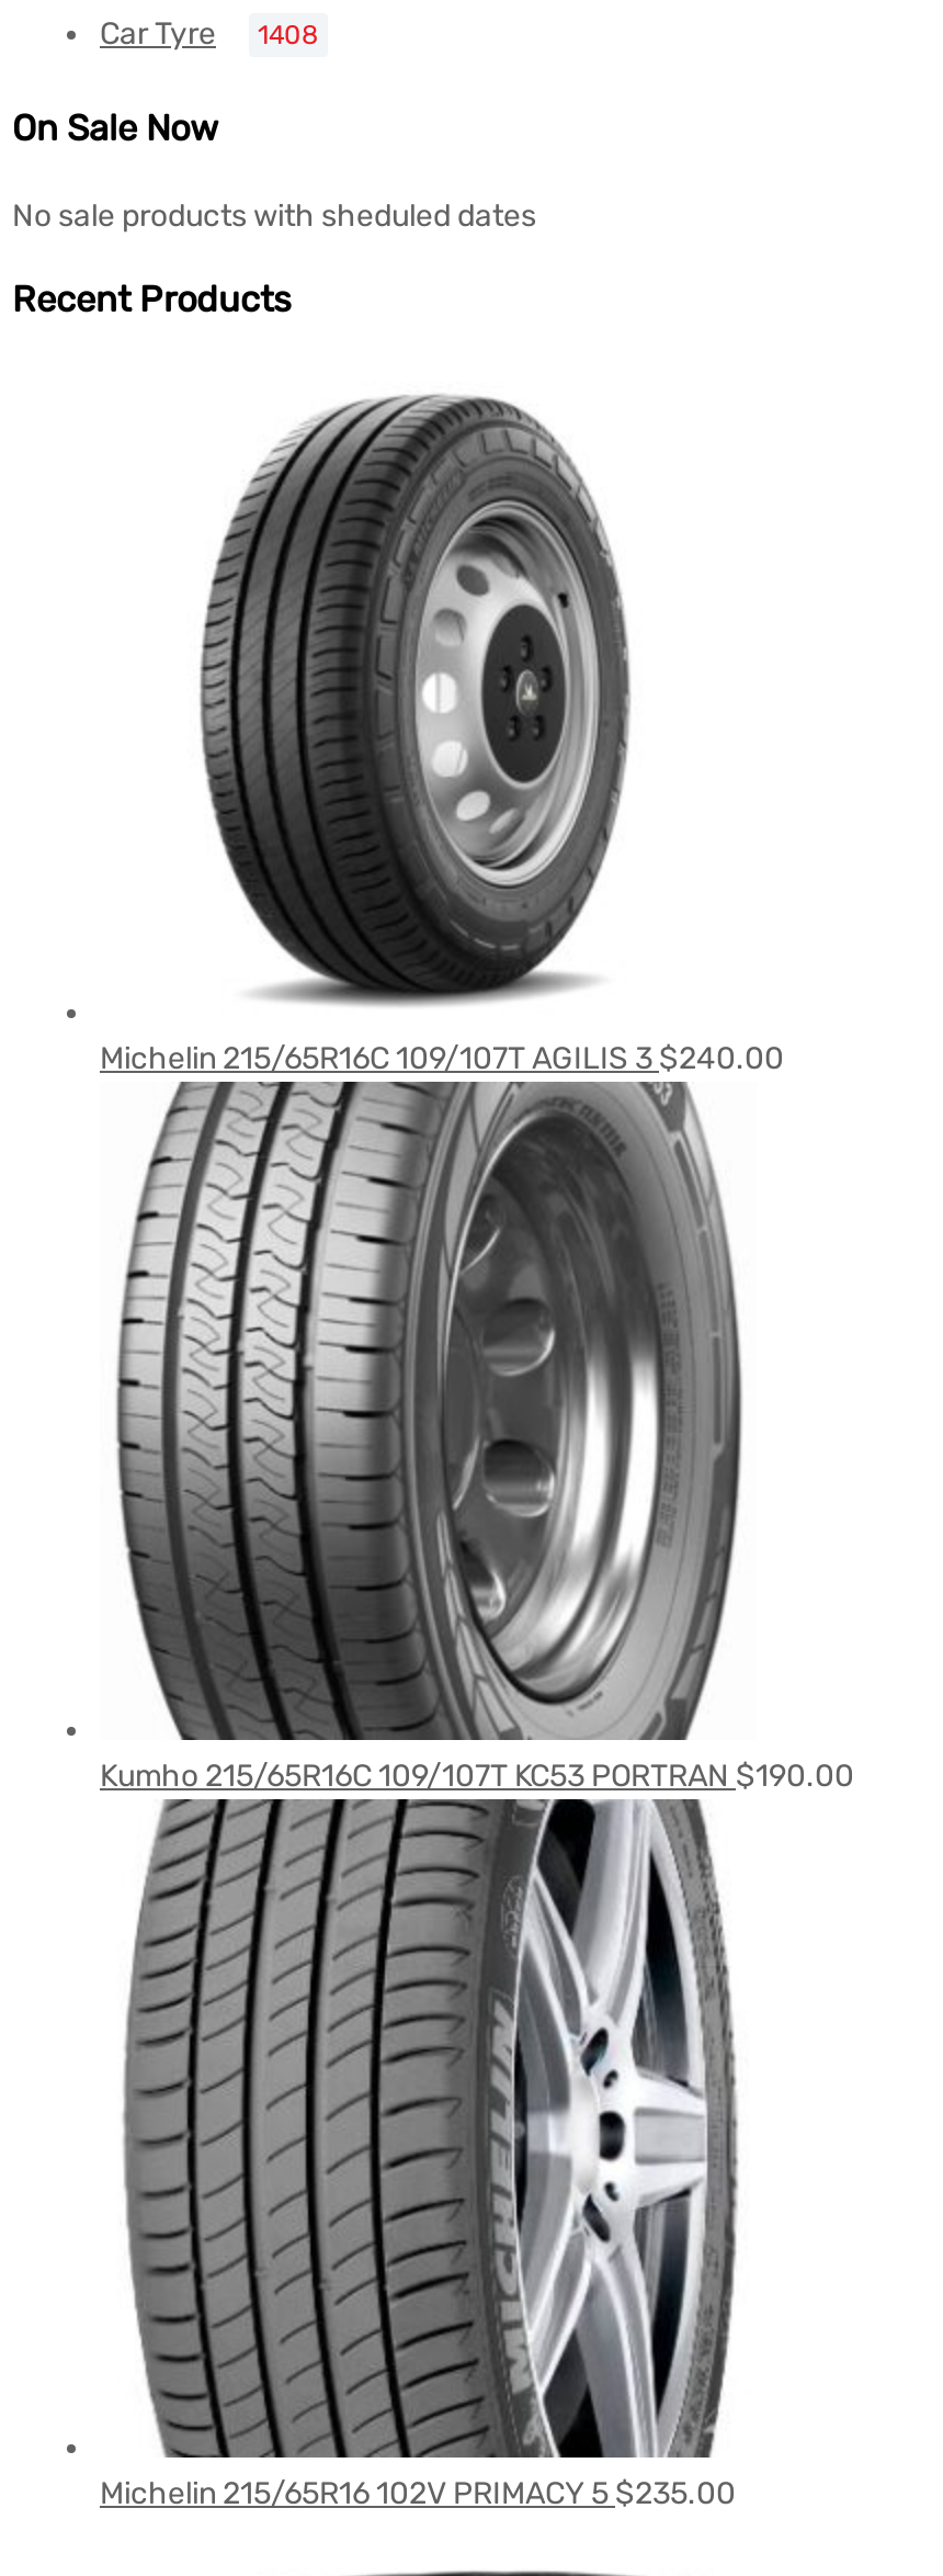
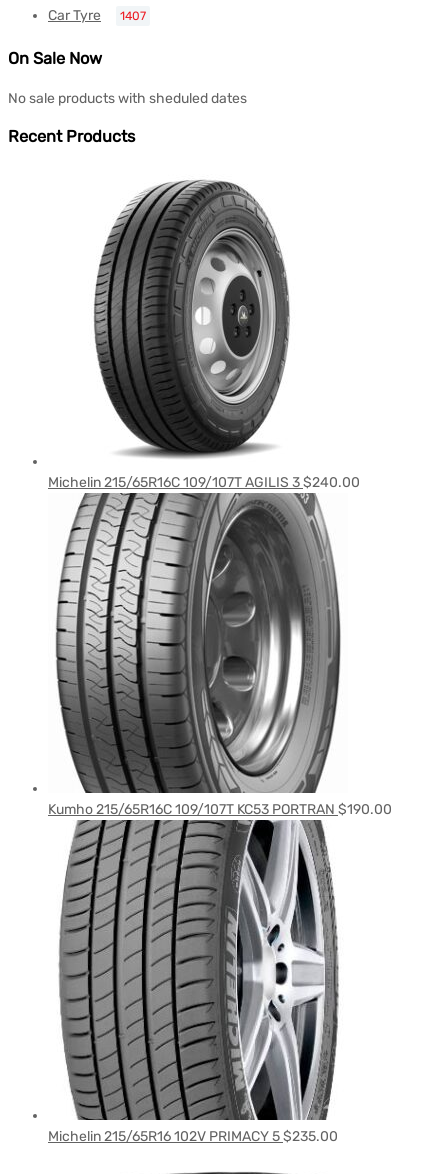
- Car Tyre 1408
+ Car Tyre 1407
